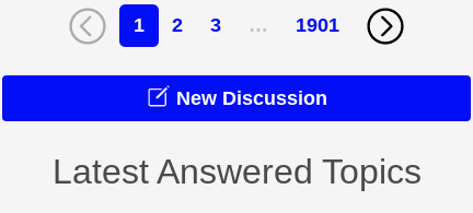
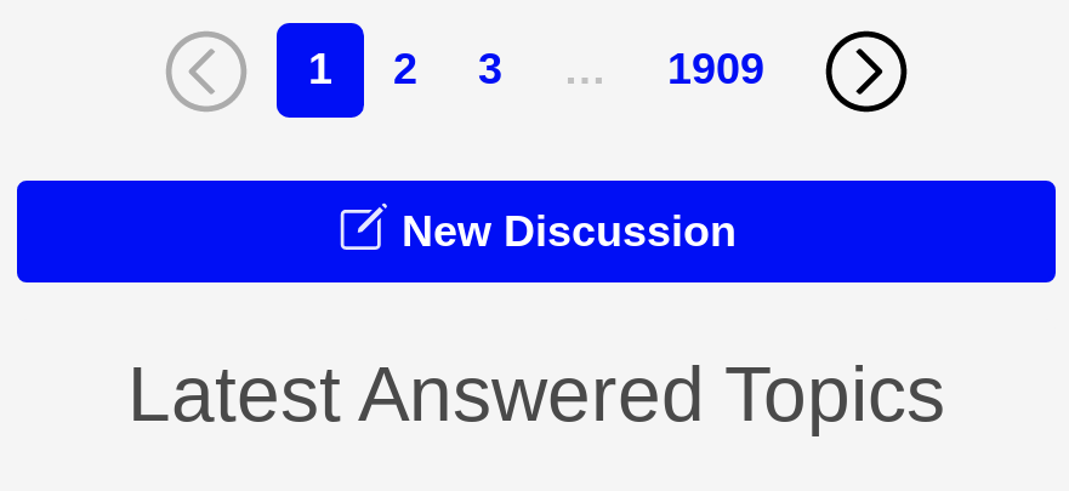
- 1901
+ 1909
